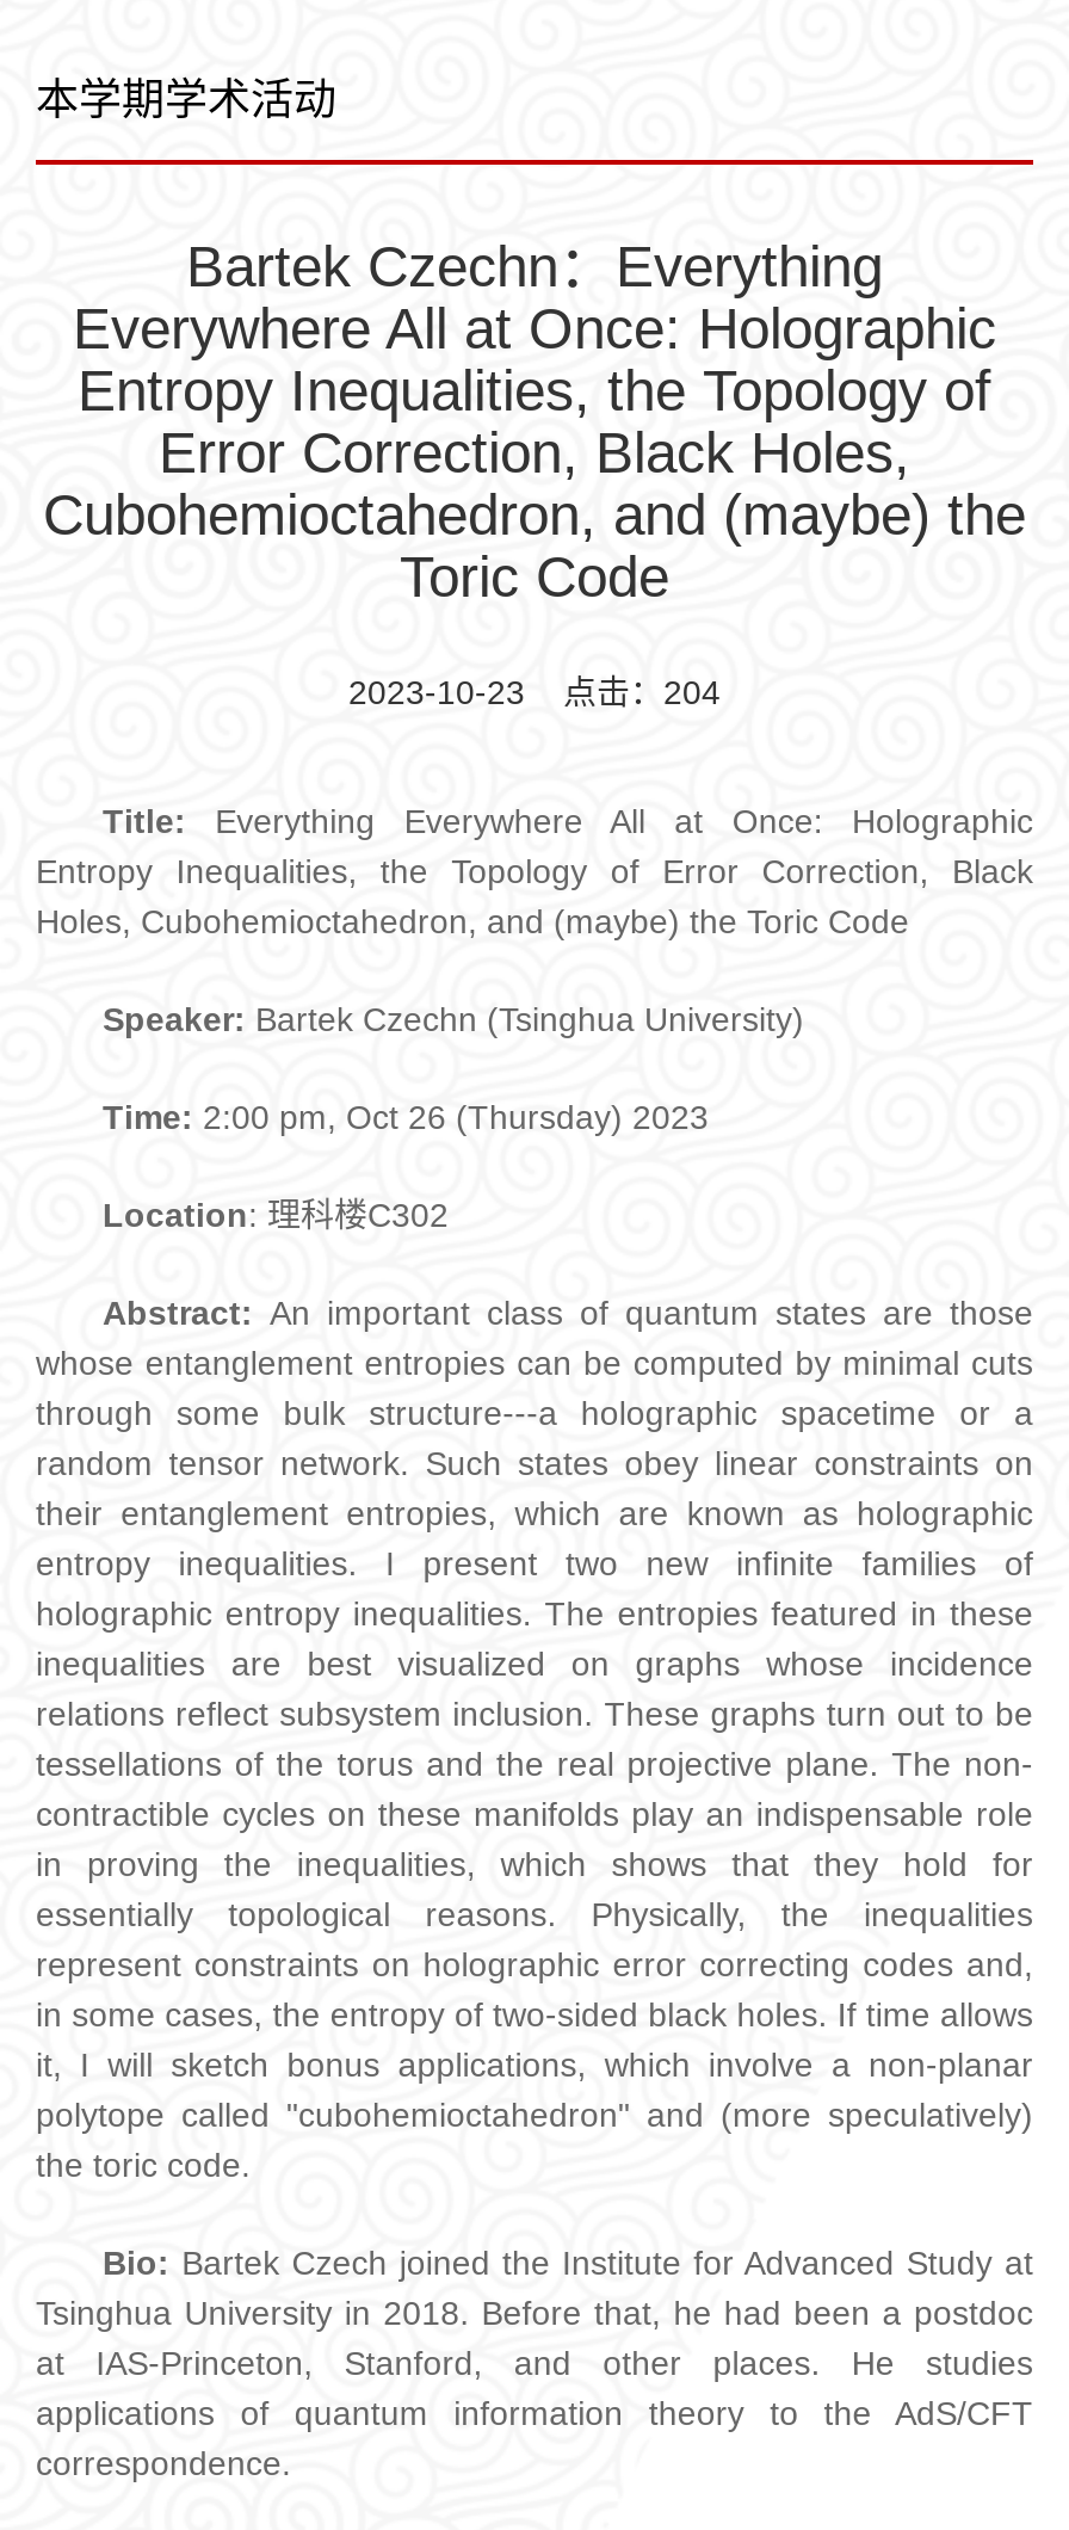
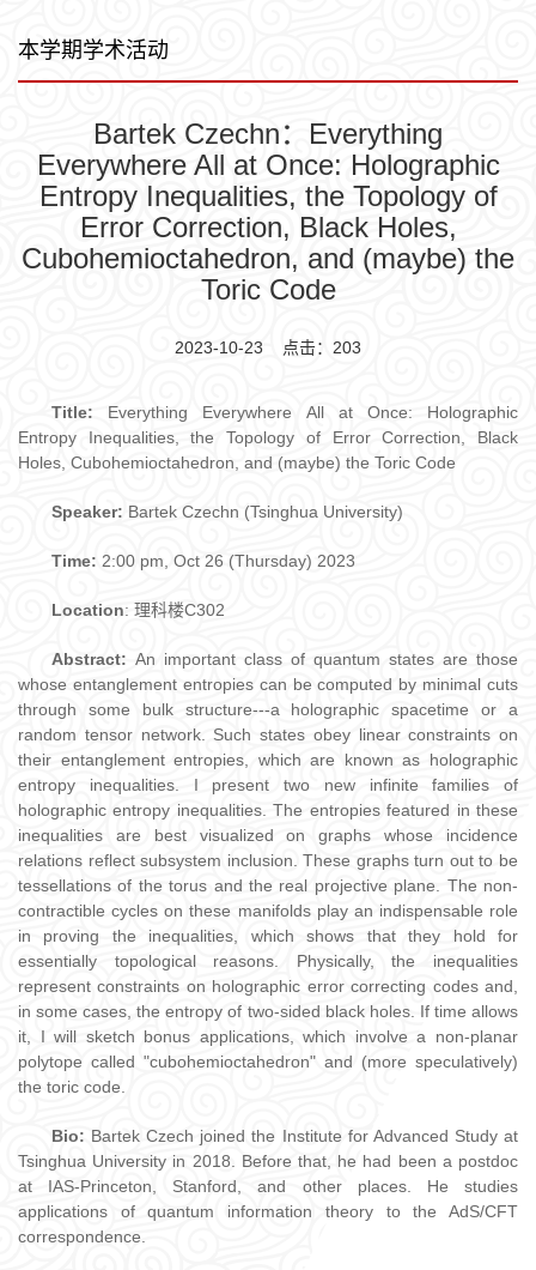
- 2023-10-23 点击：204
+ 2023-10-23 点击：203
